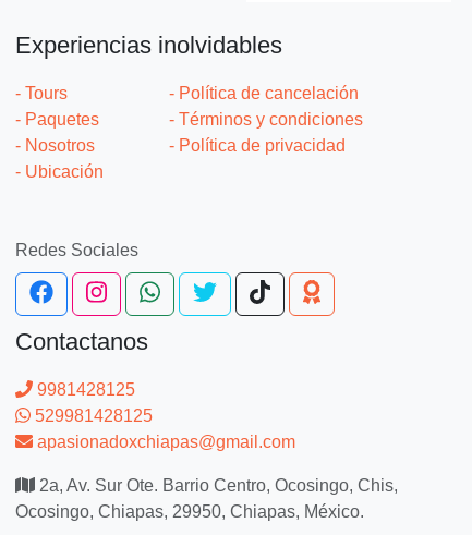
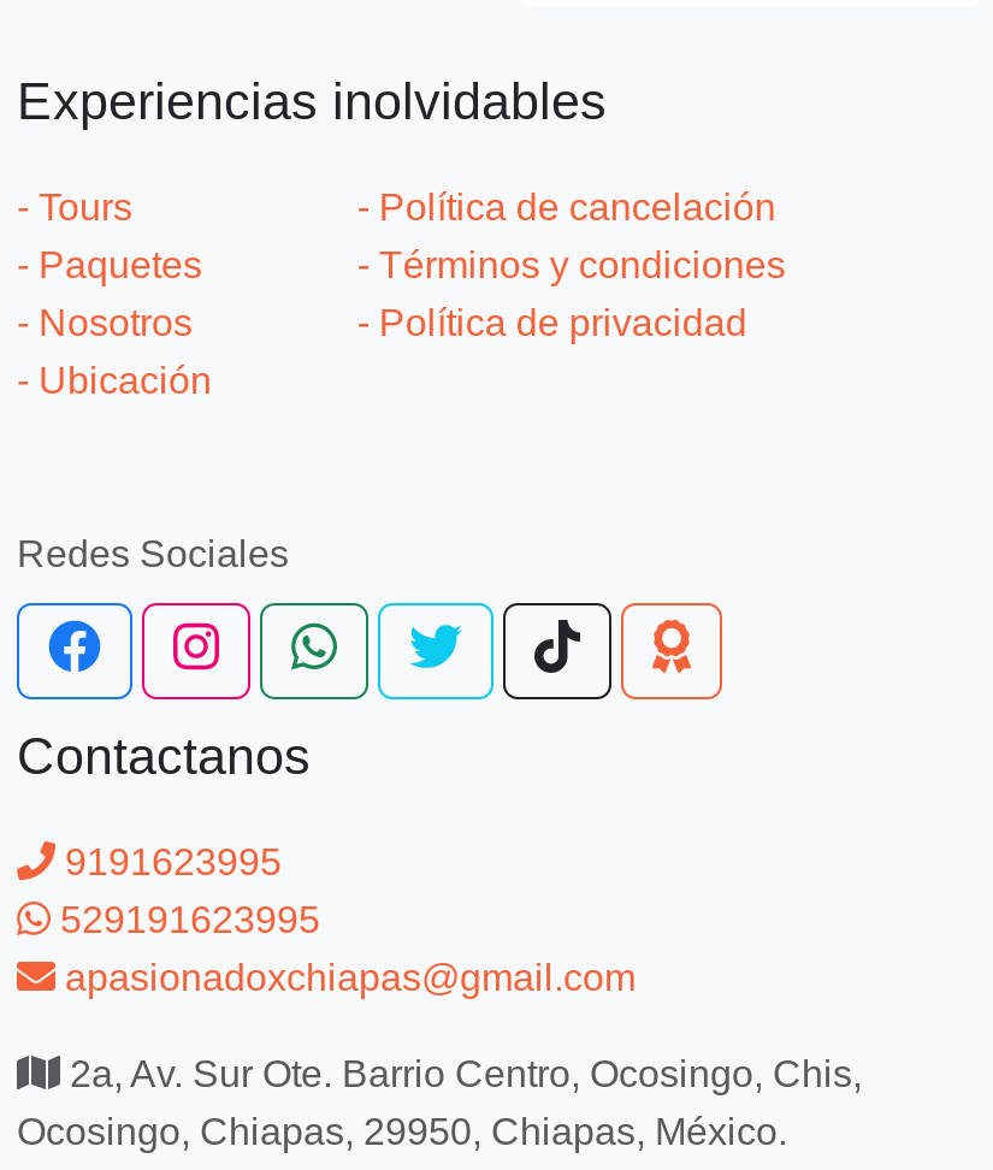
- 9981428125
+ 9191623995

- 529981428125
+ 529191623995
